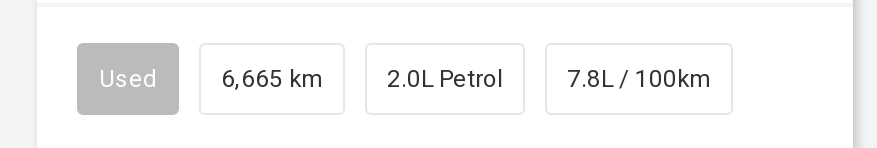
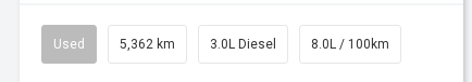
- 6,665 km
- 2.0L Petrol
- 7.8L / 100km
+ 5,362 km
+ 3.0L Diesel
+ 8.0L / 100km
